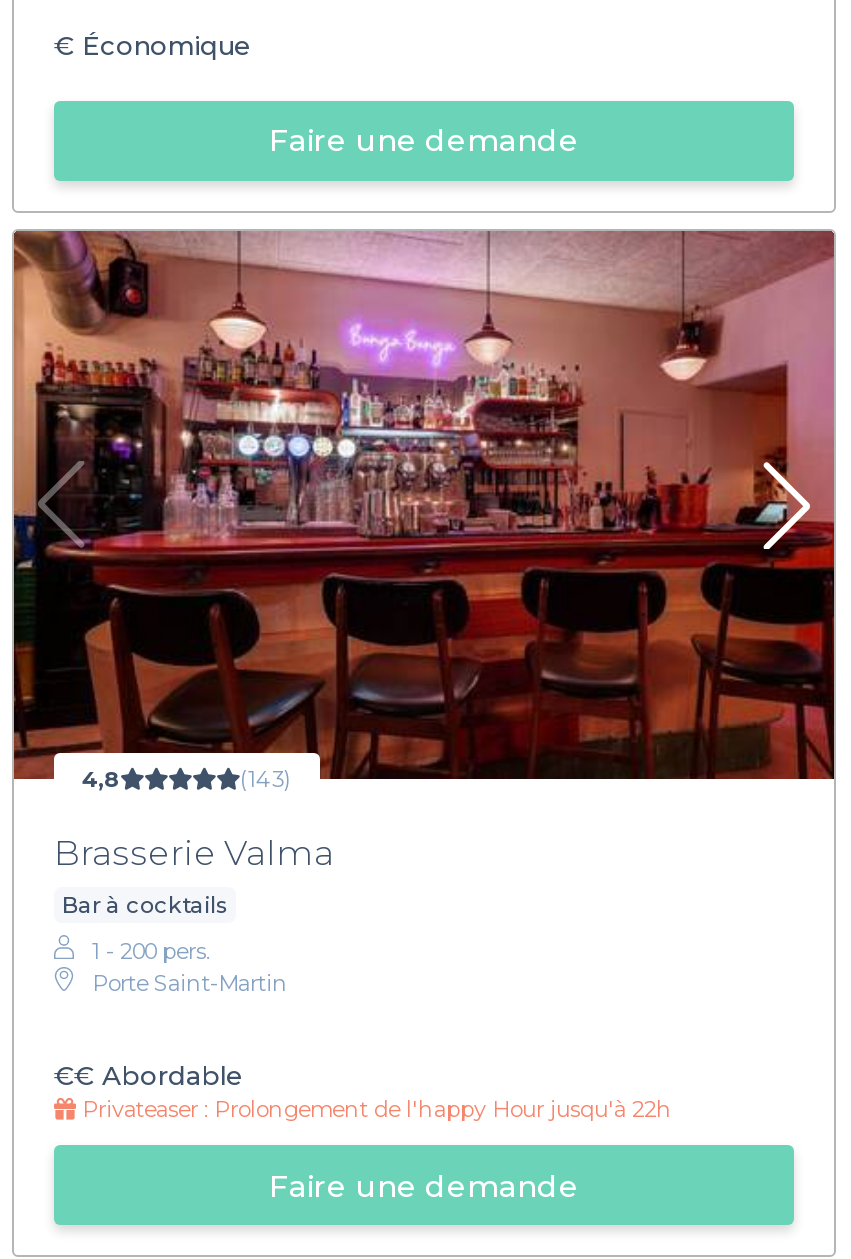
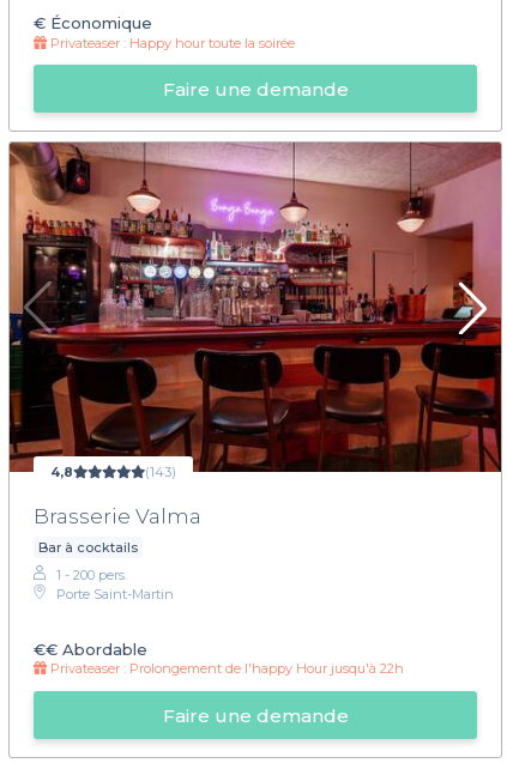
+ Privateaser : Happy hour toute la soirée
